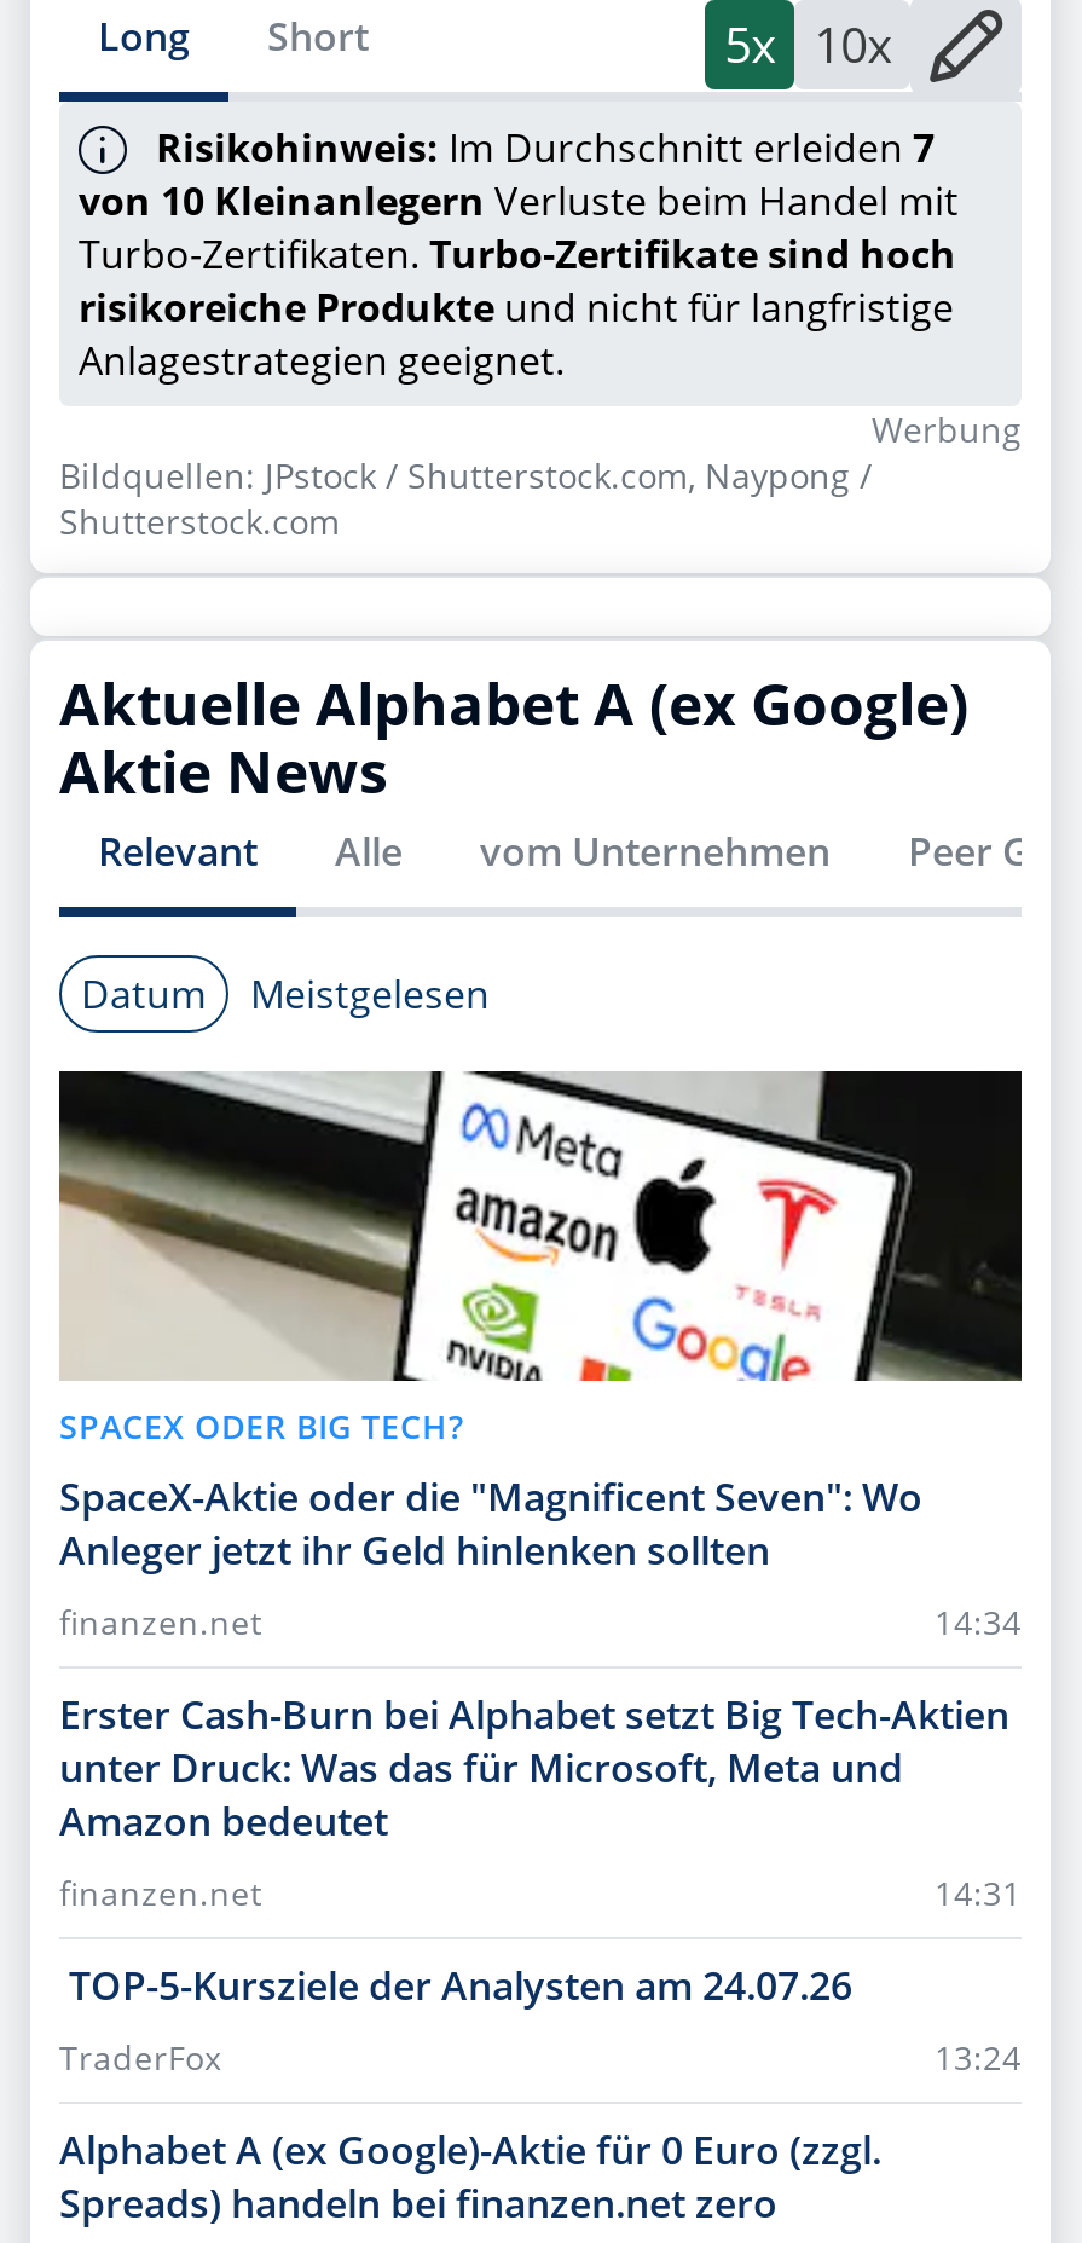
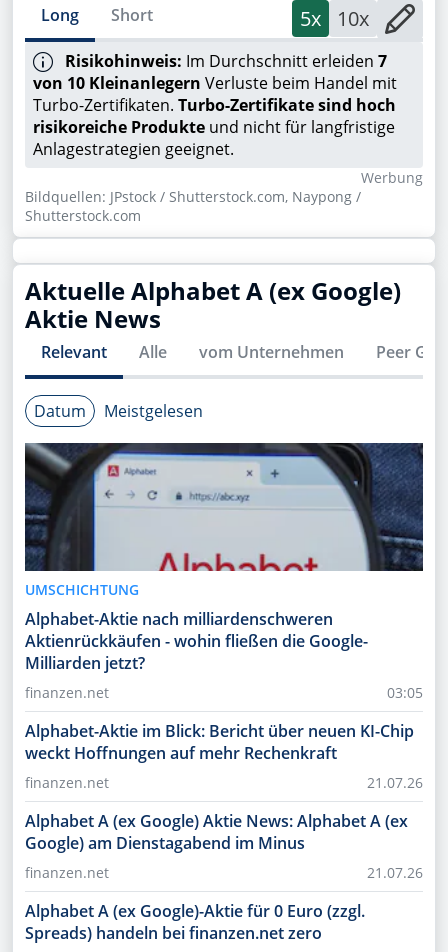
- [image]
- SPACEX ODER BIG TECH?
- SpaceX-Aktie oder die "Magnificent Seven": Wo
- Anleger jetzt ihr Geld hinlenken sollten
+ [image]
+ UMSCHICHTUNG
+ Alphabet-Aktie nach milliardenschweren
+ Aktienrückkäufen - wohin fließen die Google-
+ Milliarden jetzt?

- 14:34
+ 03:05

- Erster Cash-Burn bei Alphabet setzt Big Tech-Aktien
- unter Druck: Was das für Microsoft, Meta und
- Amazon bedeutet
+ Alphabet-Aktie im Blick: Bericht über neuen KI-Chip
+ weckt Hoffnungen auf mehr Rechenkraft

- 14:31
+ 21.07.26

- TOP-5-Kursziele der Analysten am 24.07.26
+ Alphabet A (ex Google) Aktie News: Alphabet A (ex
+ Google) am Dienstagabend im Minus

- 13:24
- TraderFox
+ 21.07.26
+ finanzen.net
